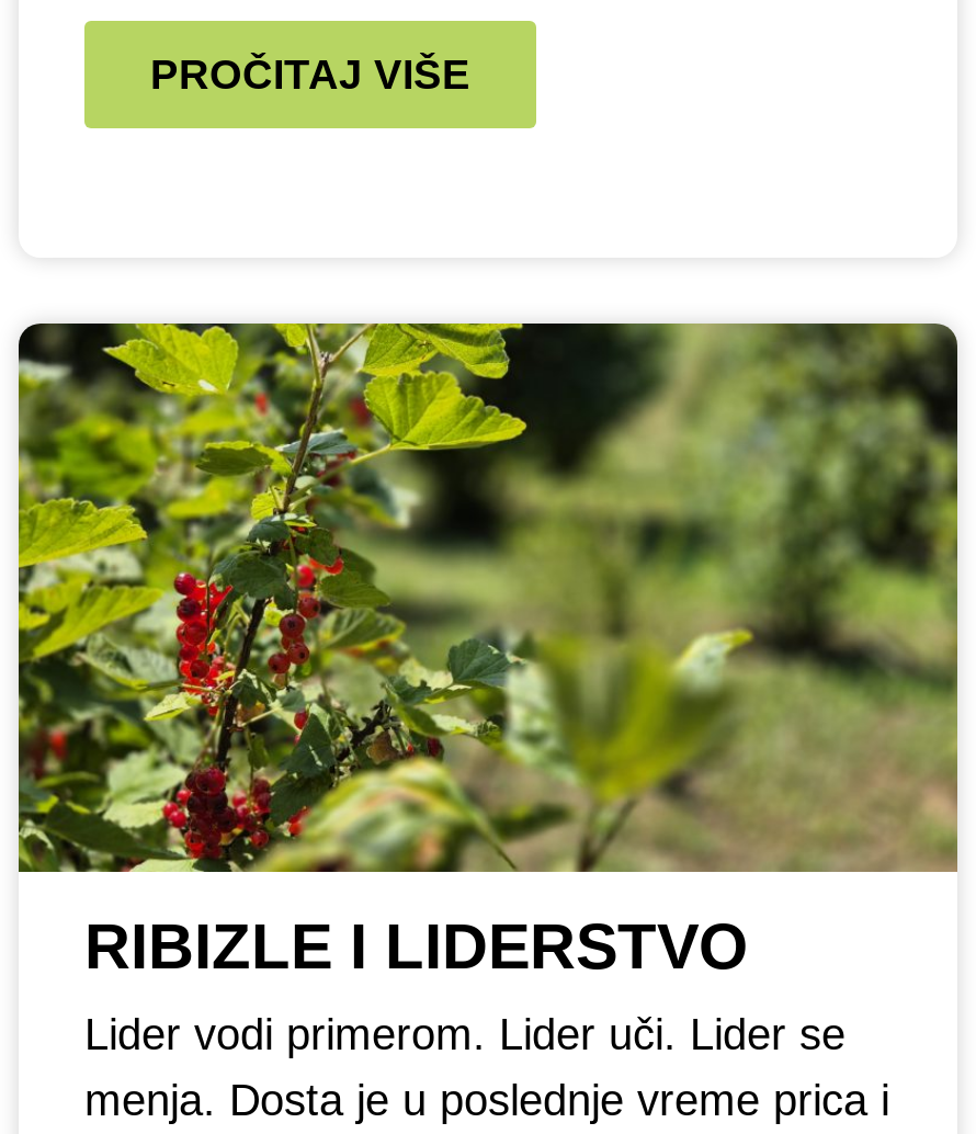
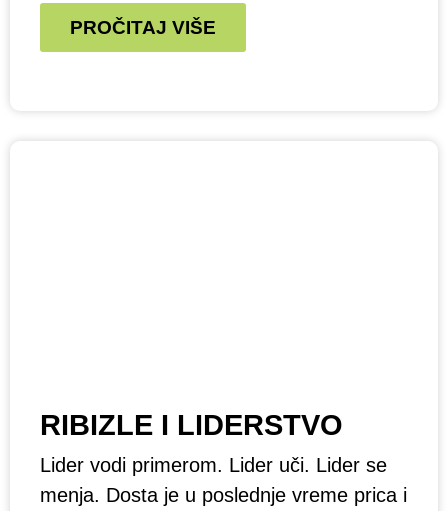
- [image]
